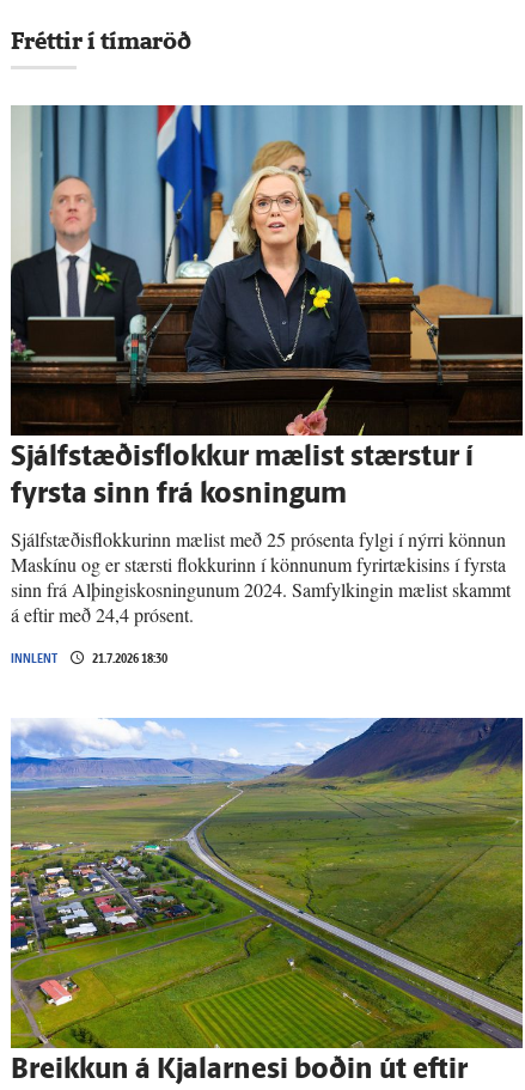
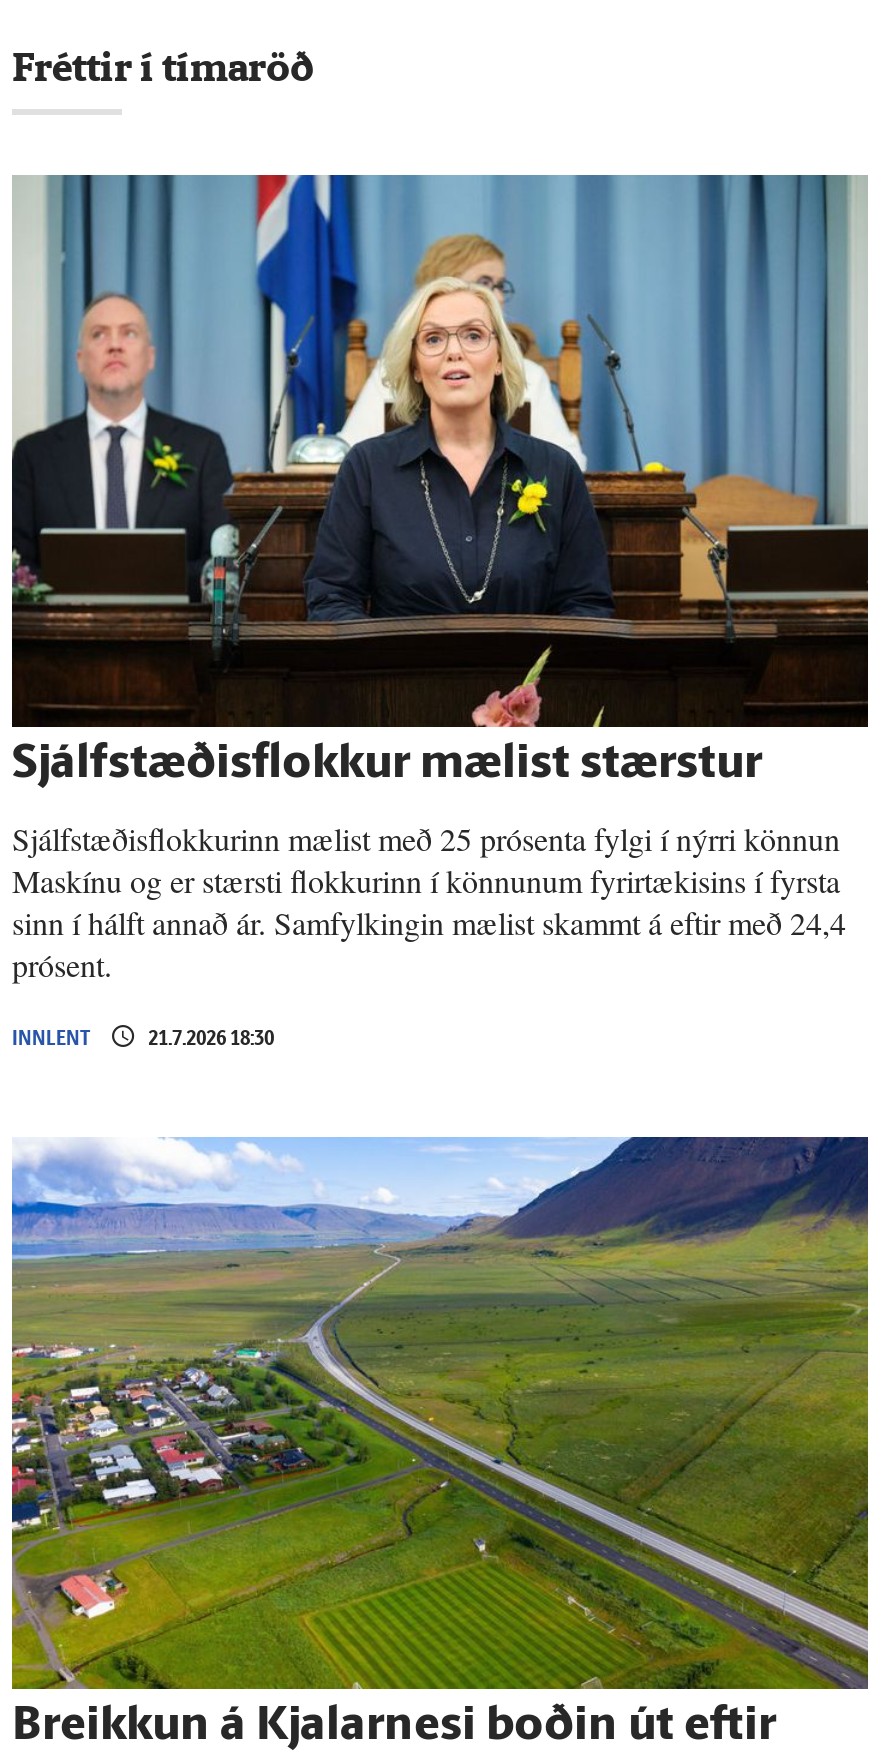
- Sjálfstæðisflokkur mælist stærstur í
- fyrsta sinn frá kosningum
+ Sjálfstæðisflokkur mælist stærstur

- sinn frá Alþingiskosningunum 2024. Samfylkingin mælist skammt
- á eftir með 24,4 prósent.
+ sinn í hálft annað ár. Samfylkingin mælist skammt á eftir með 24,4
+ prósent.
